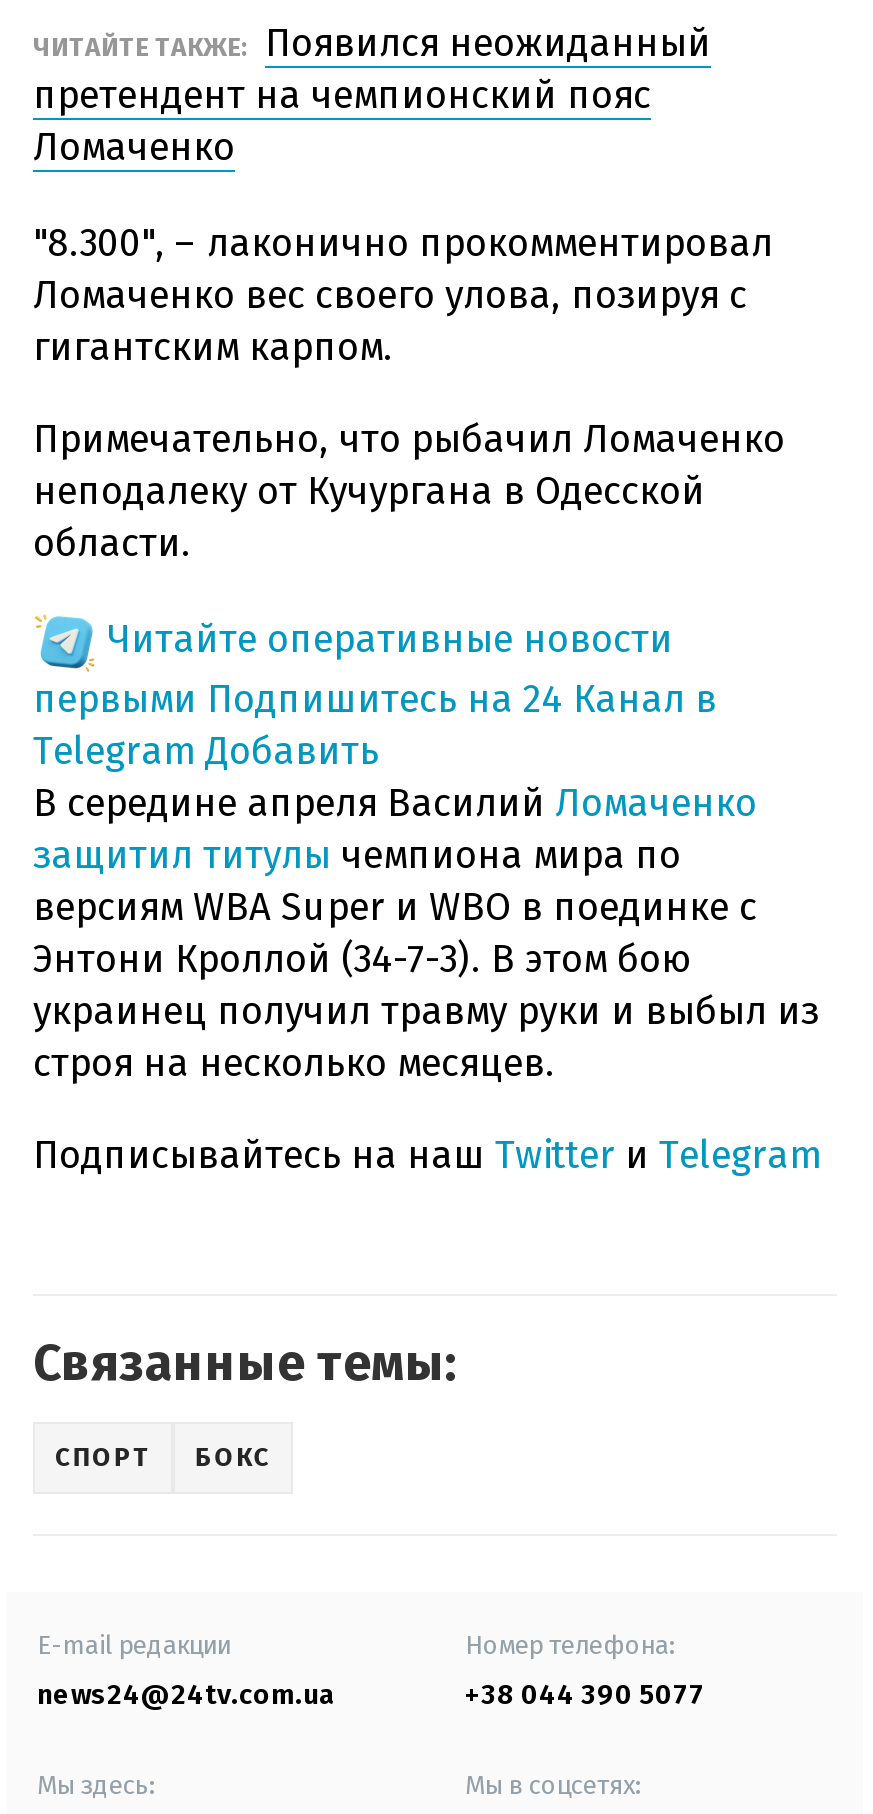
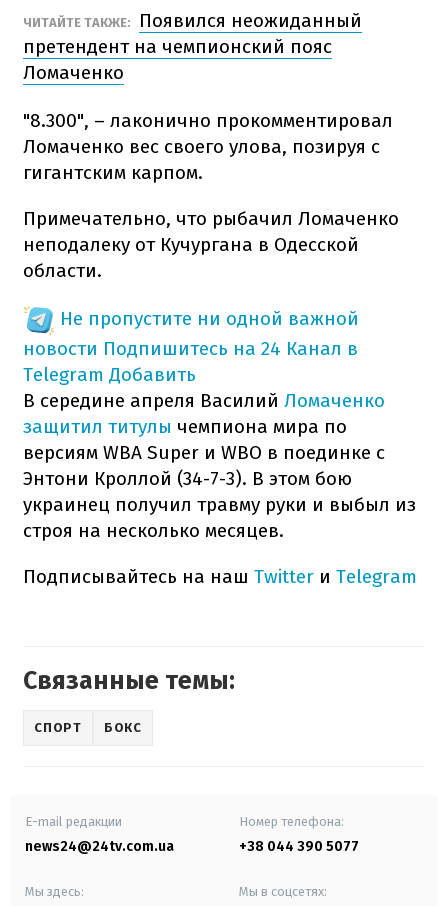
- Читайте оперативные новости
- первыми Подпишитесь на 24 Канал в
+ Не пропустите ни одной важной
+ новости Подпишитесь на 24 Канал в
